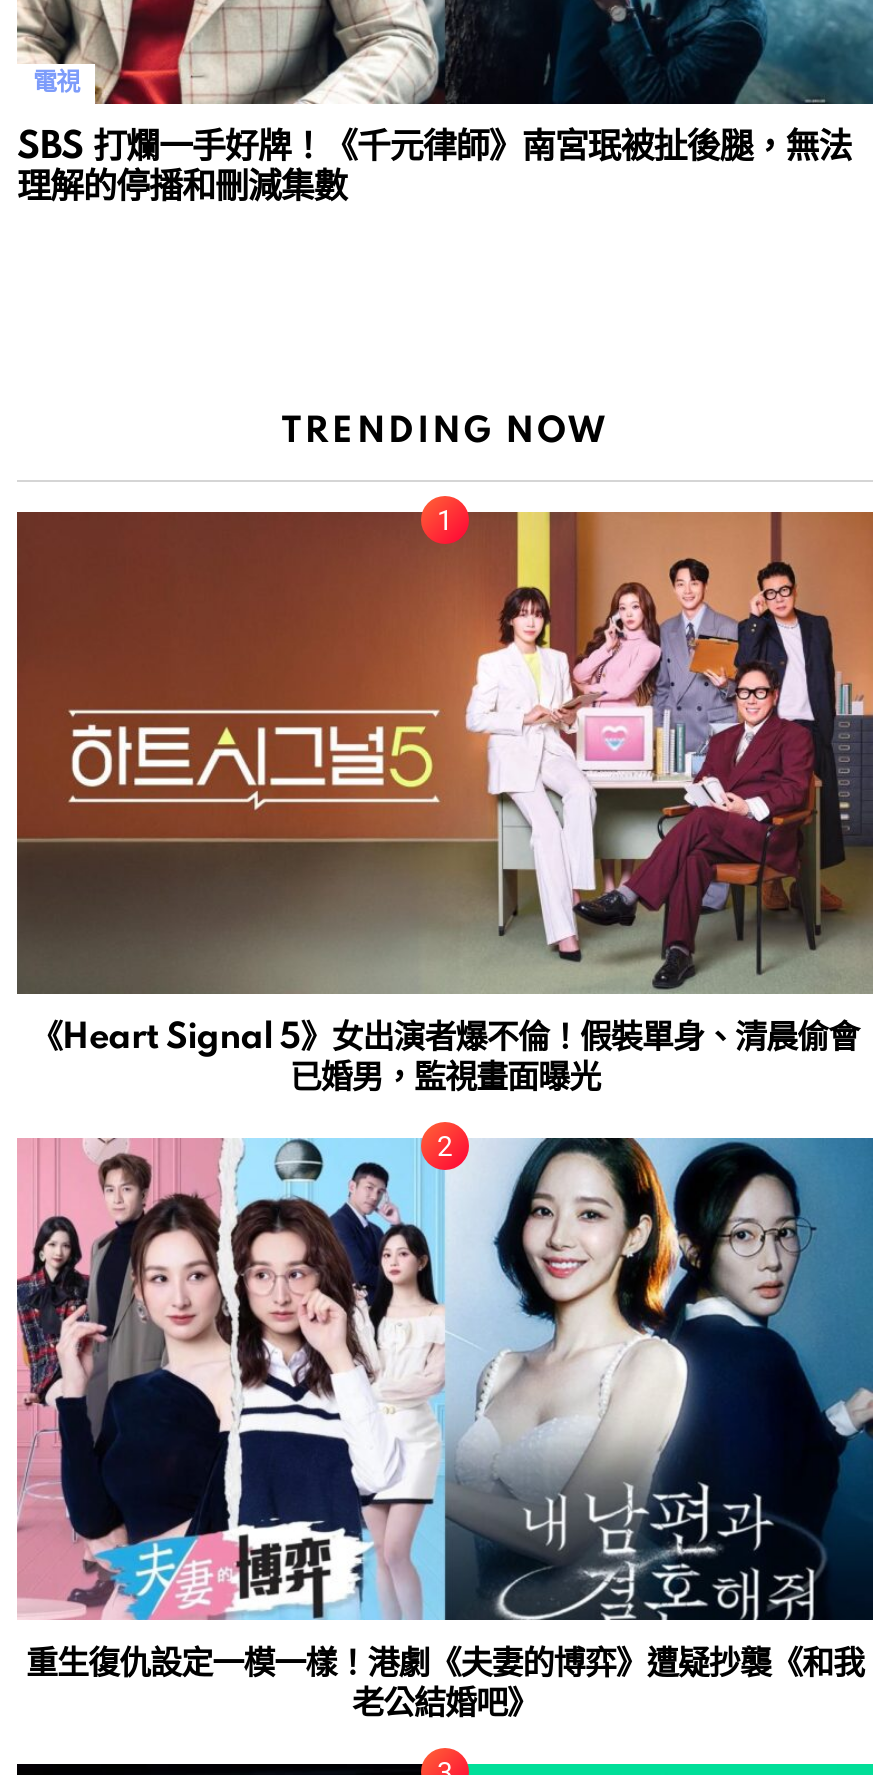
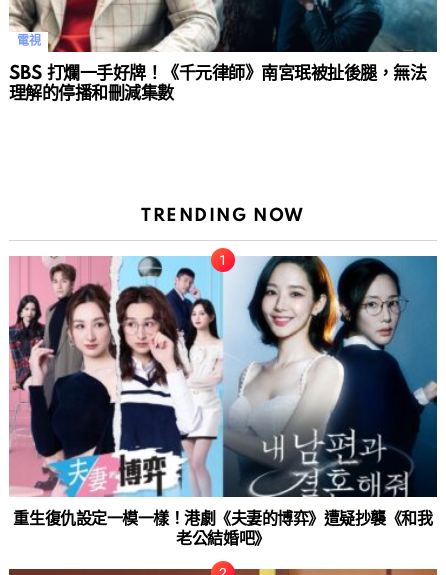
- [image]
- 《Heart Signal 5》女出演者爆不倫！假裝單身、清晨偷會
- 已婚男，監視畫面曝光
